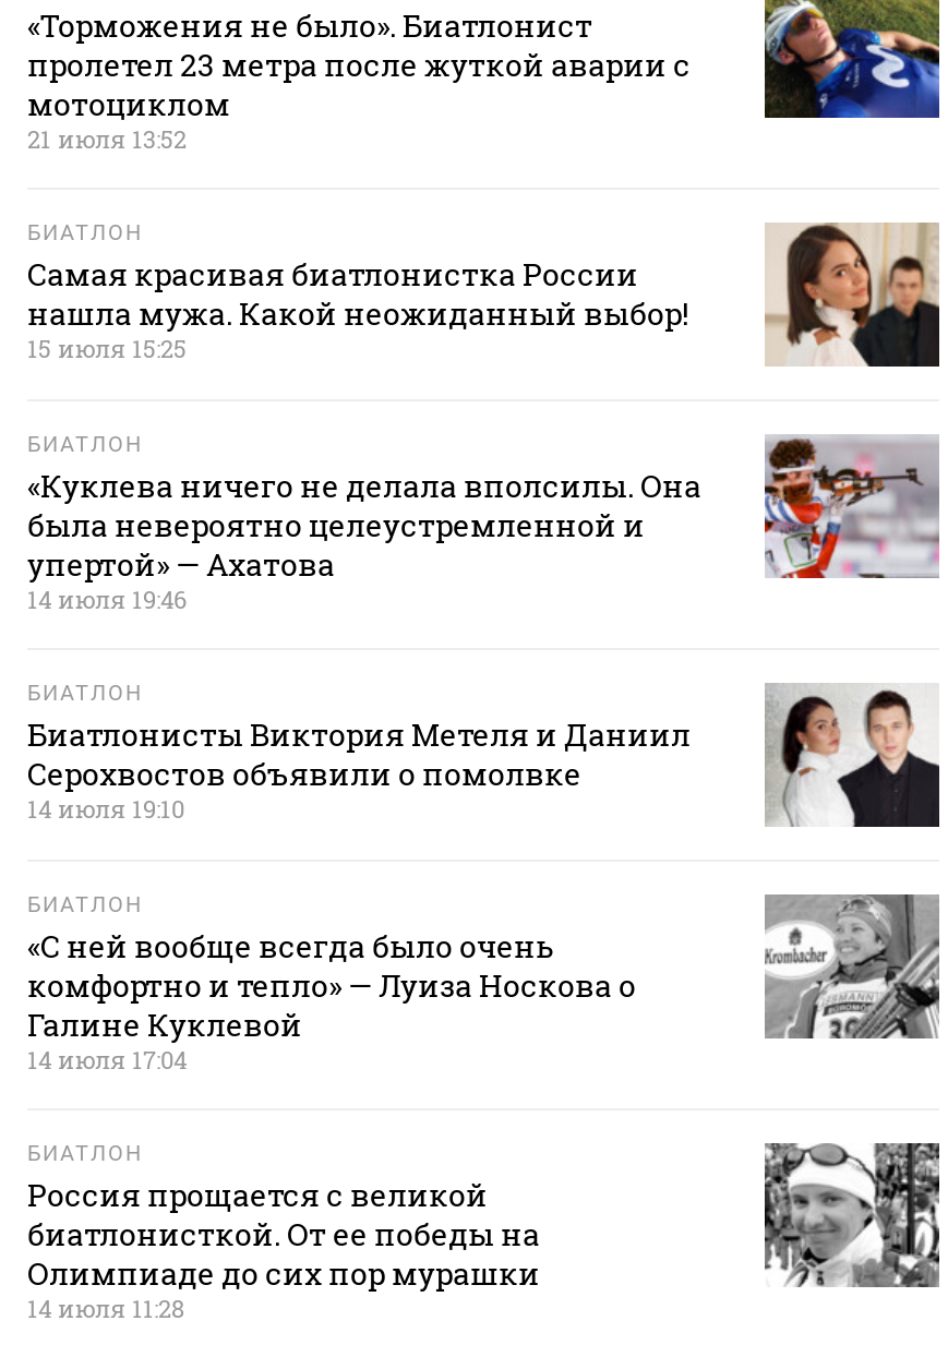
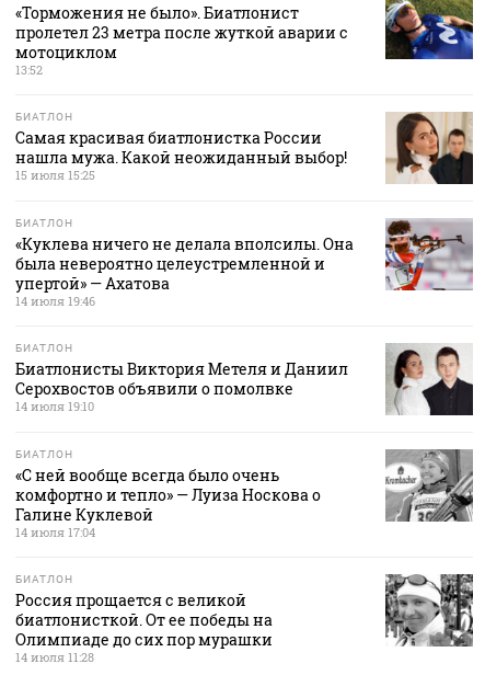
- 21 июля 13:52
+ 13:52
